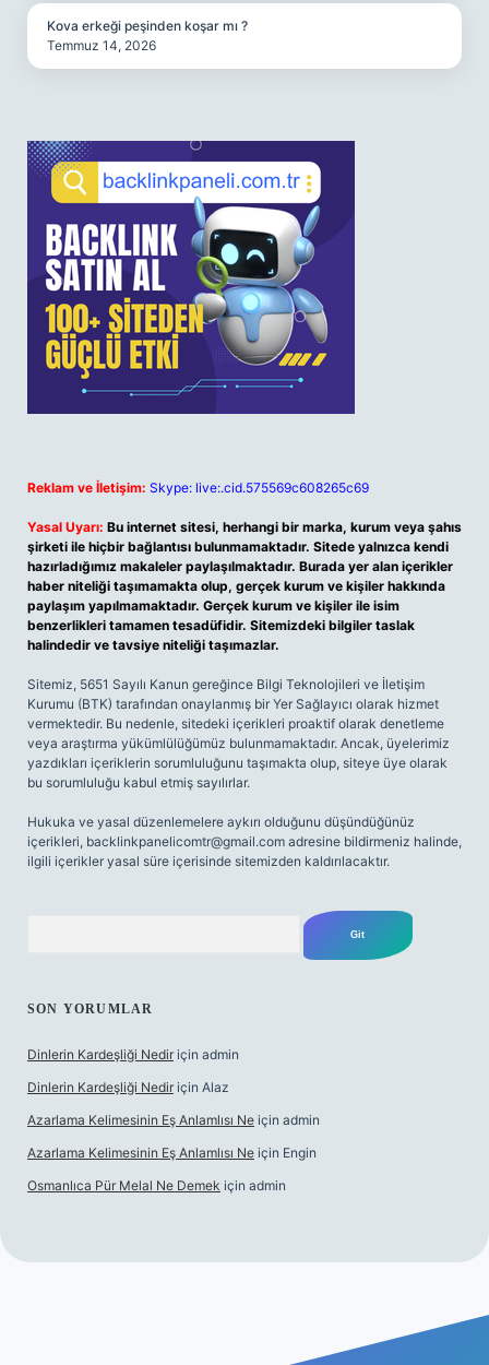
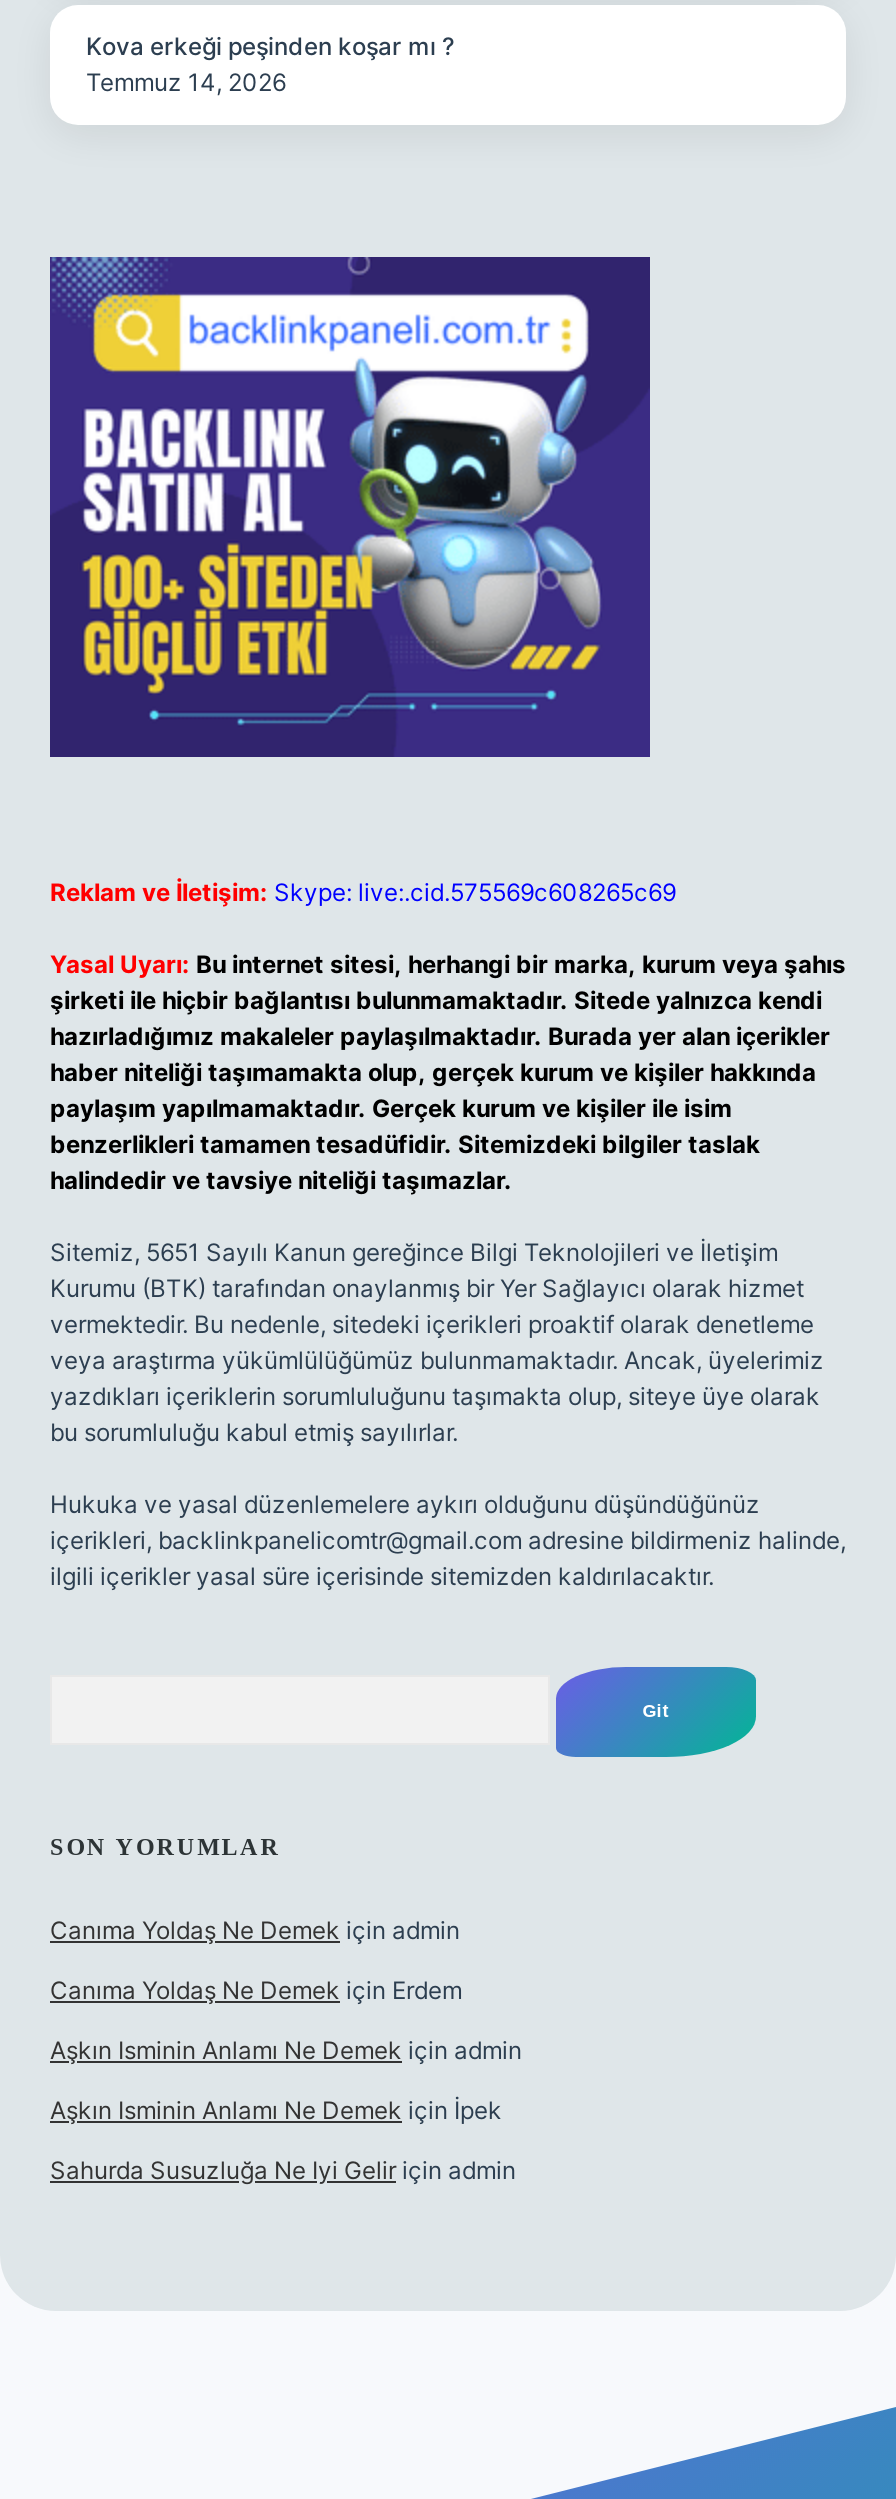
- Dinlerin Kardeşliği Nedir için admin
+ Canıma Yoldaş Ne Demek için admin

- Dinlerin Kardeşliği Nedir için Alaz
+ Canıma Yoldaş Ne Demek için Erdem

- Azarlama Kelimesinin Eş Anlamlısı Ne için admin
+ Aşkın Isminin Anlamı Ne Demek için admin

- Azarlama Kelimesinin Eş Anlamlısı Ne için Engin
+ Aşkın Isminin Anlamı Ne Demek için İpek

- Osmanlıca Pür Melal Ne Demek için admin
+ Sahurda Susuzluğa Ne Iyi Gelir için admin
